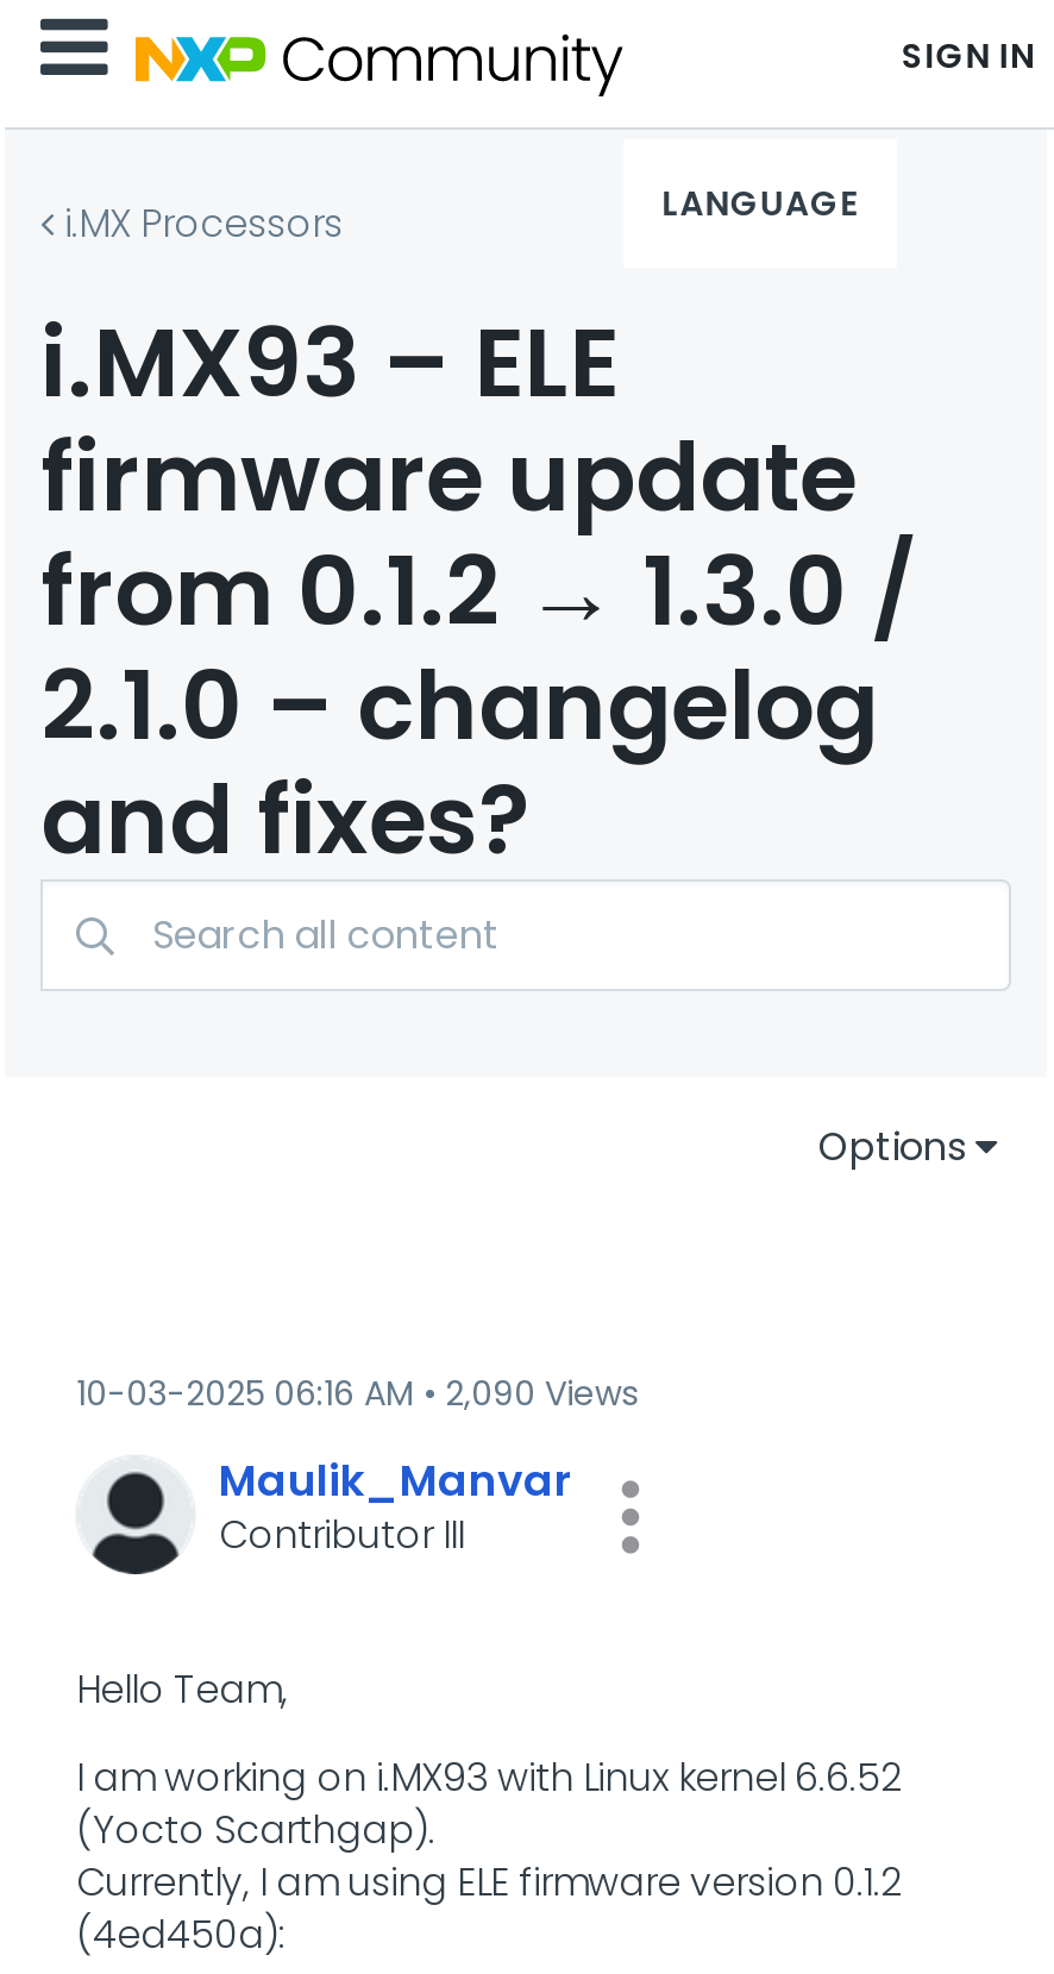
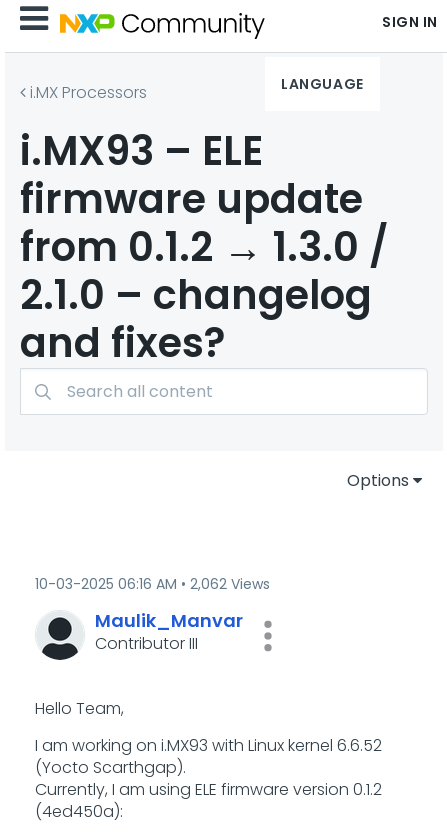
- 10-03-2025 06:16 AM 2,090 Views
+ 10-03-2025 06:16 AM 2,062 Views
